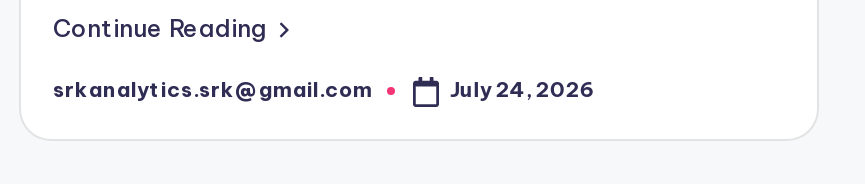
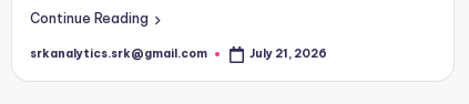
- July 24, 2026
+ July 21, 2026
